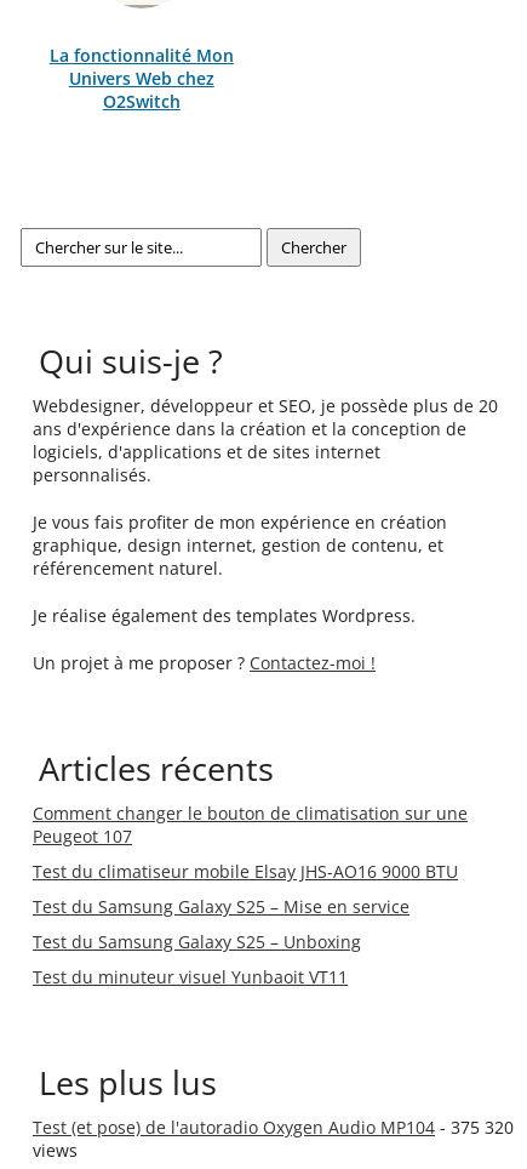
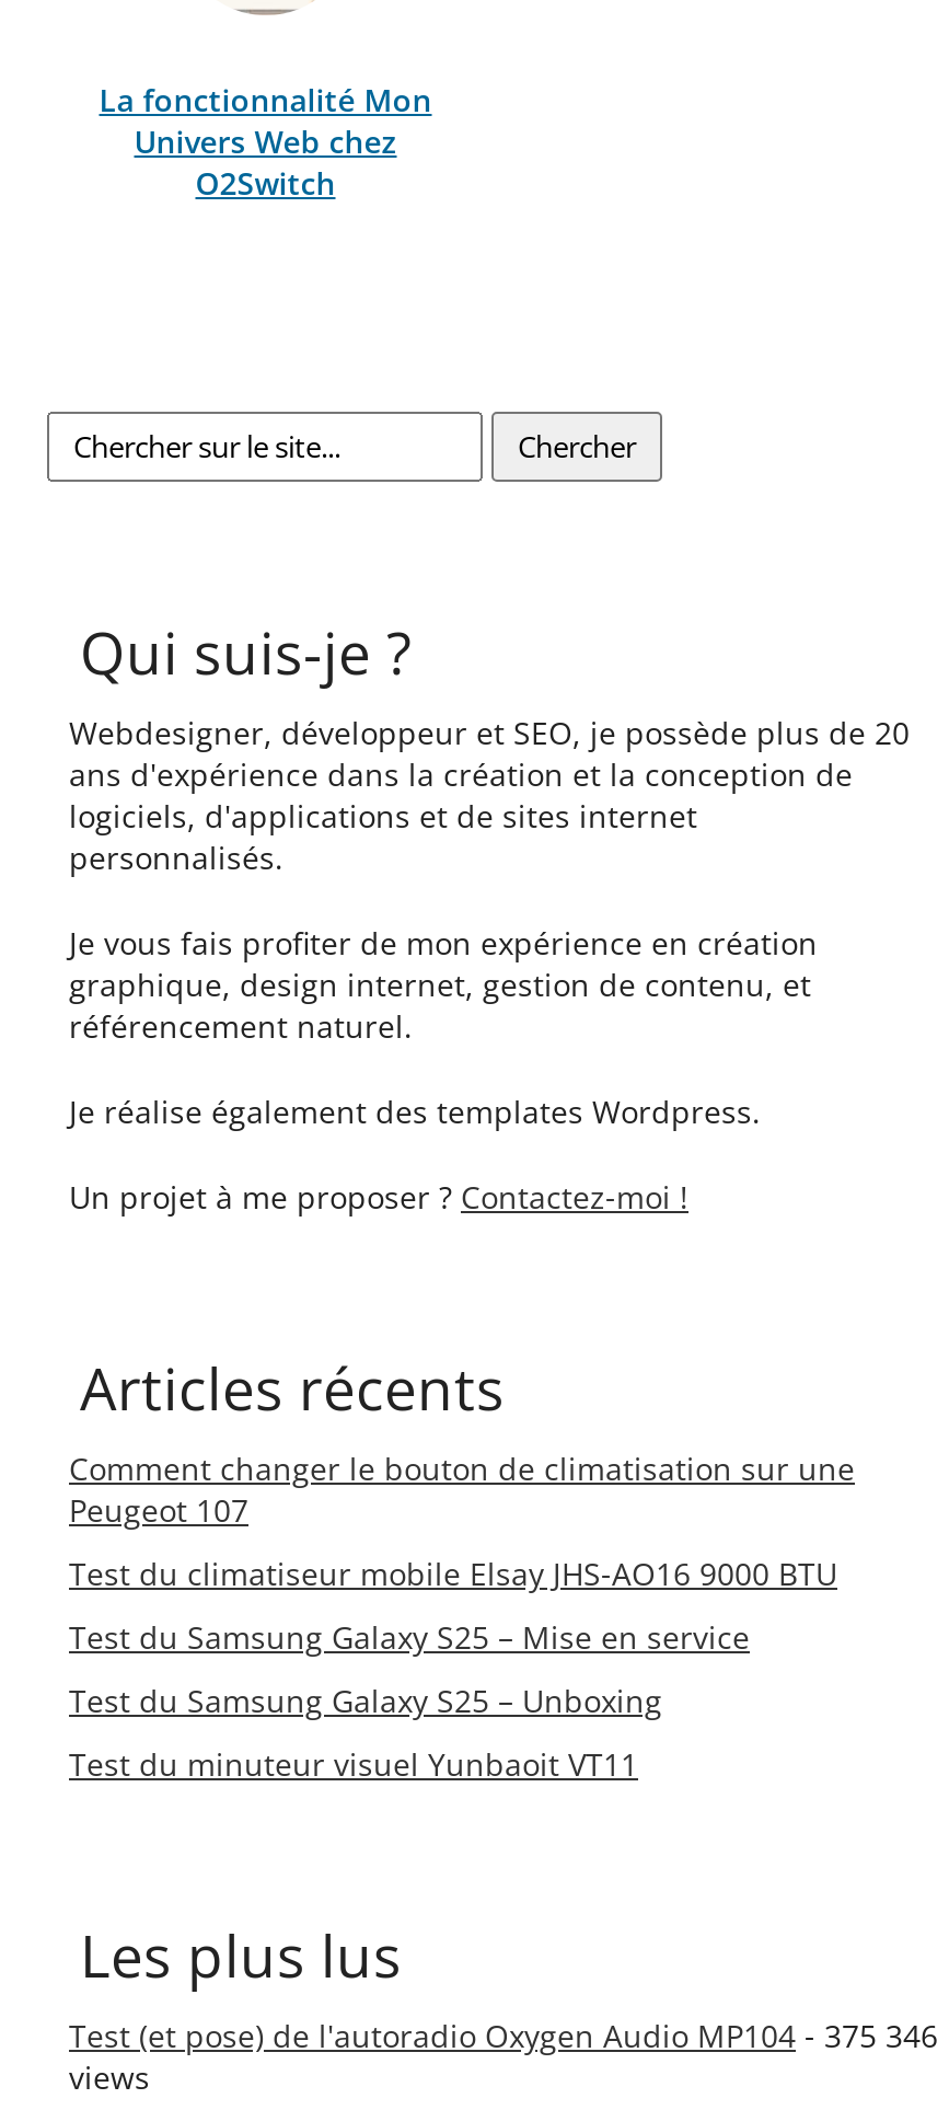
- Test (et pose) de l'autoradio Oxygen Audio MP104 - 375 320
+ Test (et pose) de l'autoradio Oxygen Audio MP104 - 375 346
